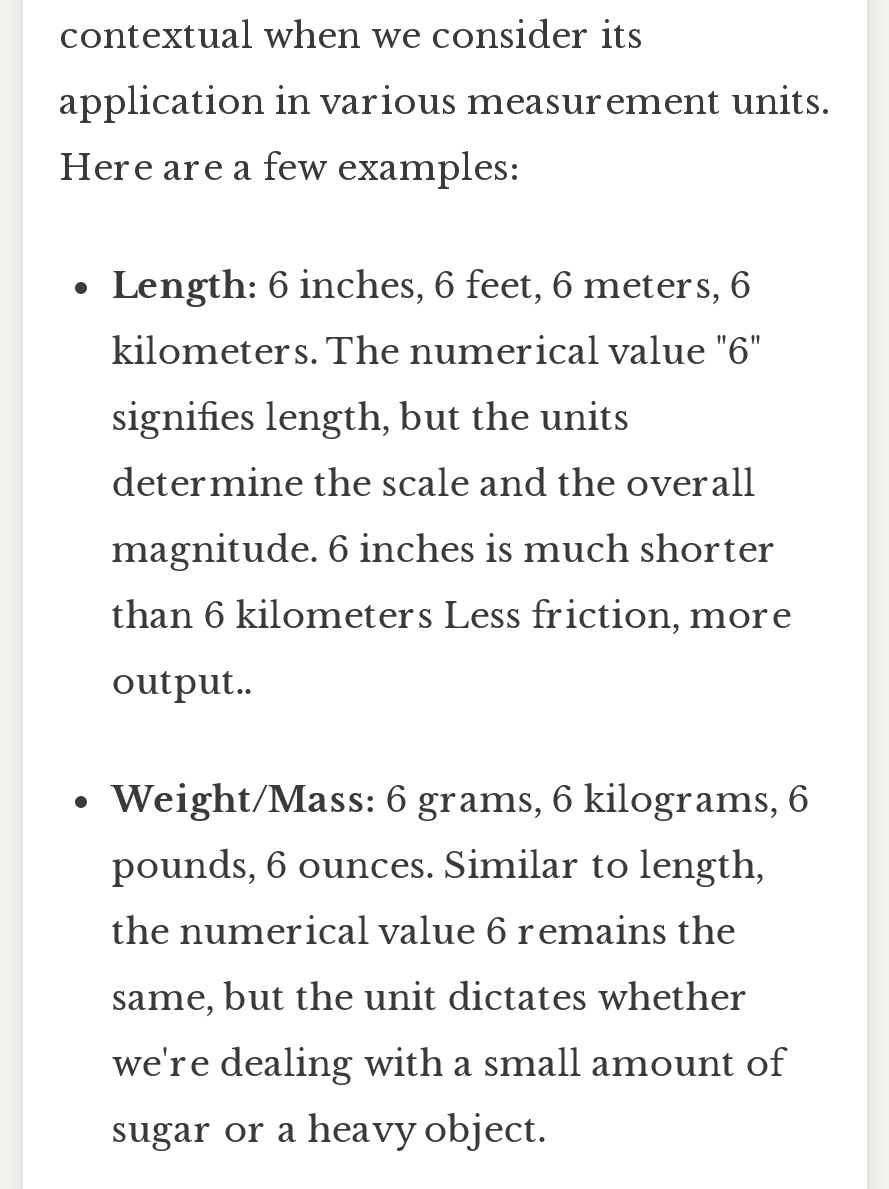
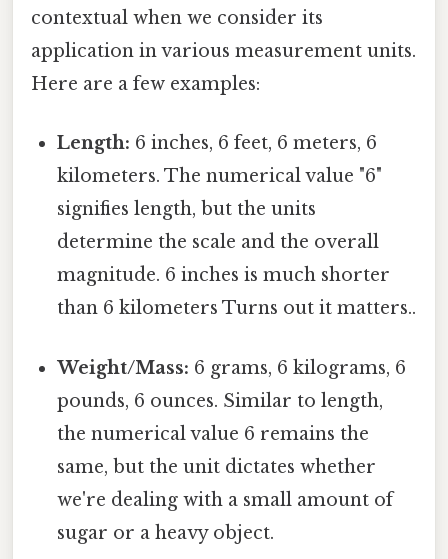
- than 6 kilometers Less friction, more
- output..
+ than 6 kilometers Turns out it matters..
